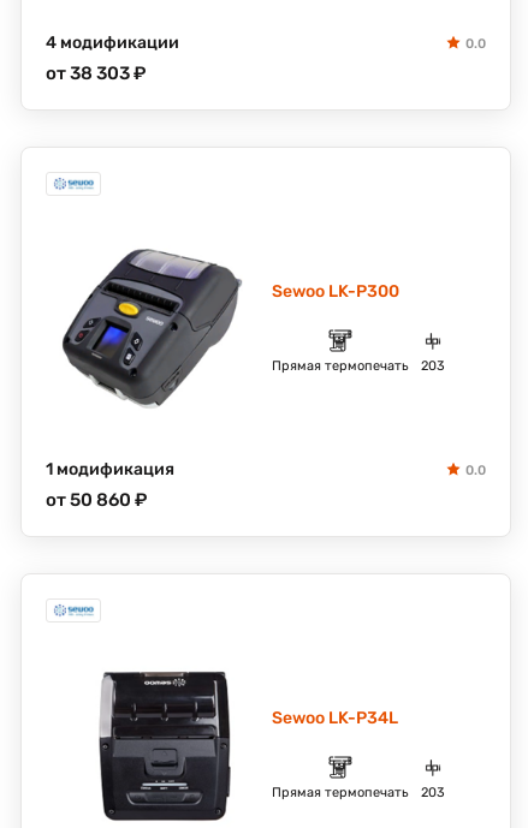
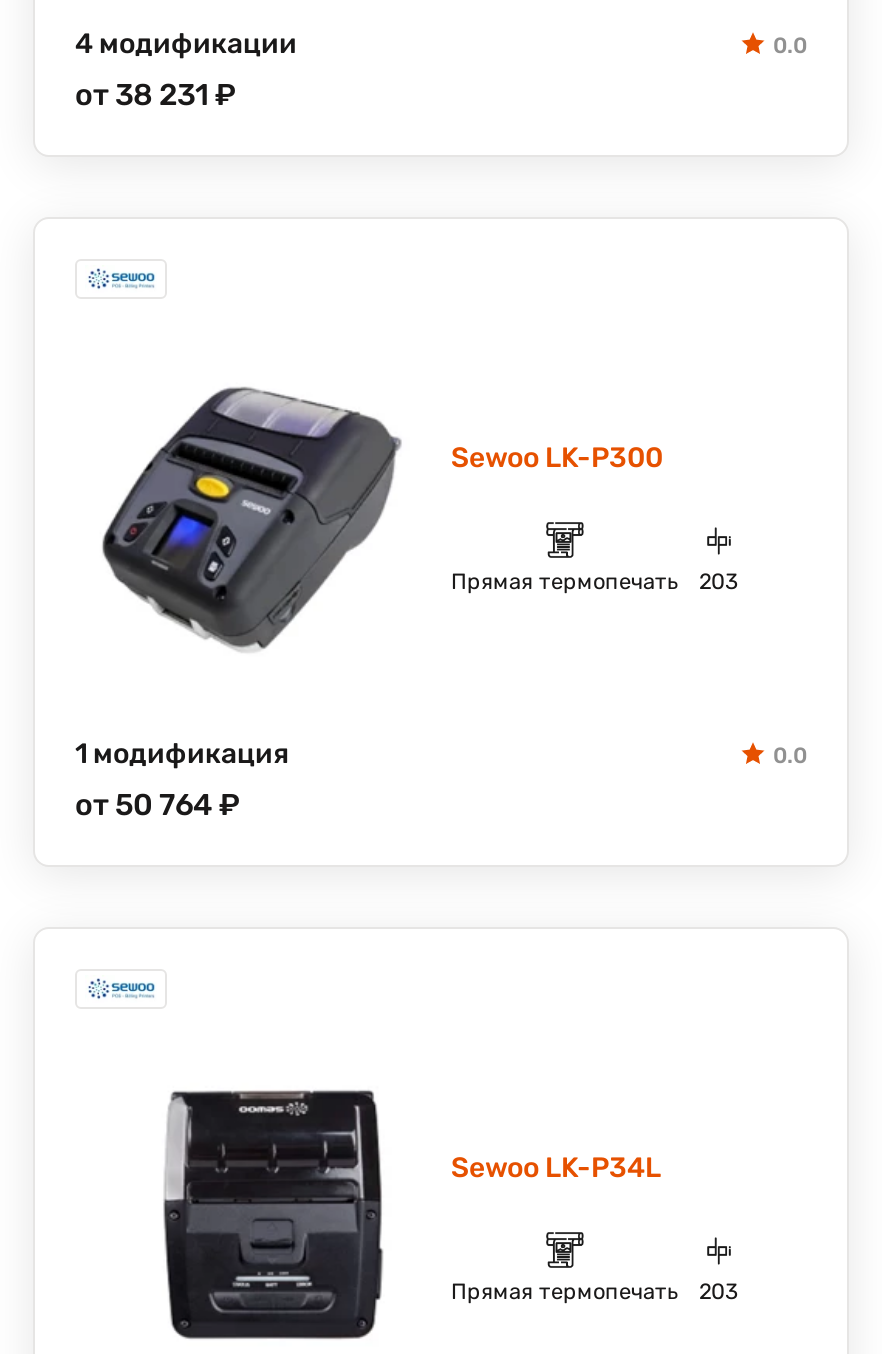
- от 38 303 ₽
+ от 38 231 ₽

- от 50 860 ₽
+ от 50 764 ₽
